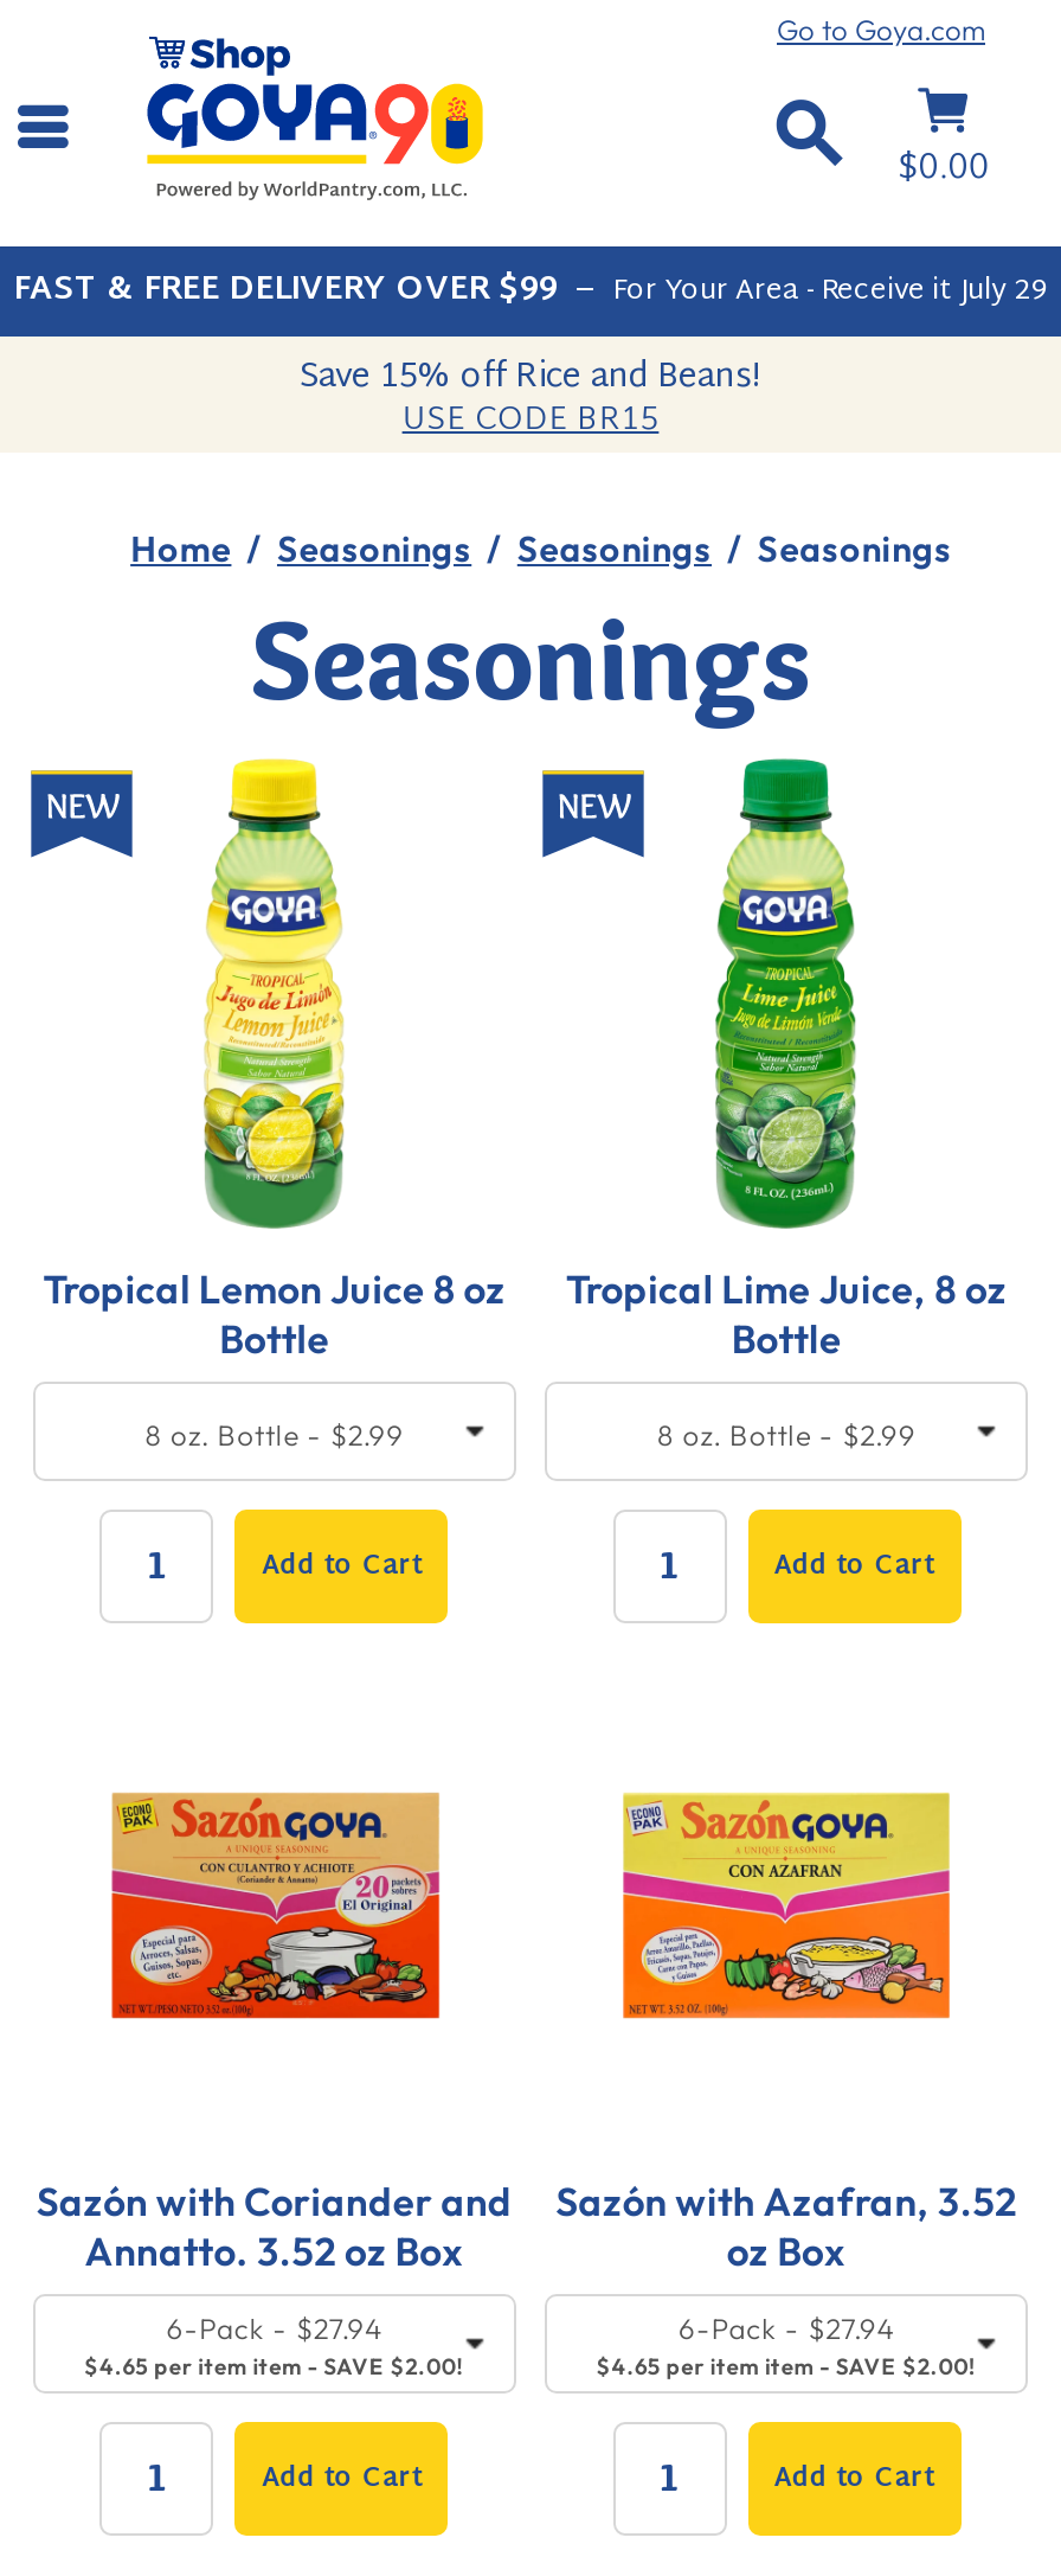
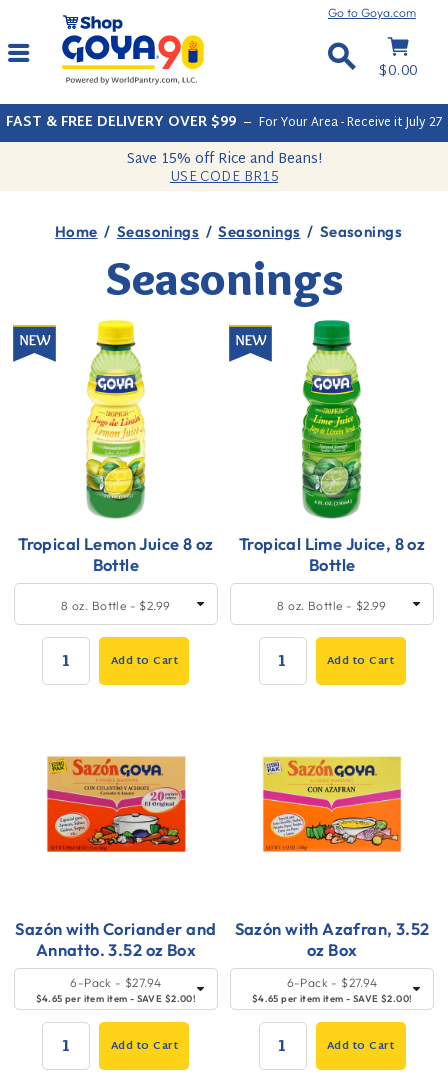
- FAST & FREE DELIVERY OVER $99 – For Your Area - Receive itJuly 29
+ FAST & FREE DELIVERY OVER $99 – For Your Area - Receive itJuly 27
